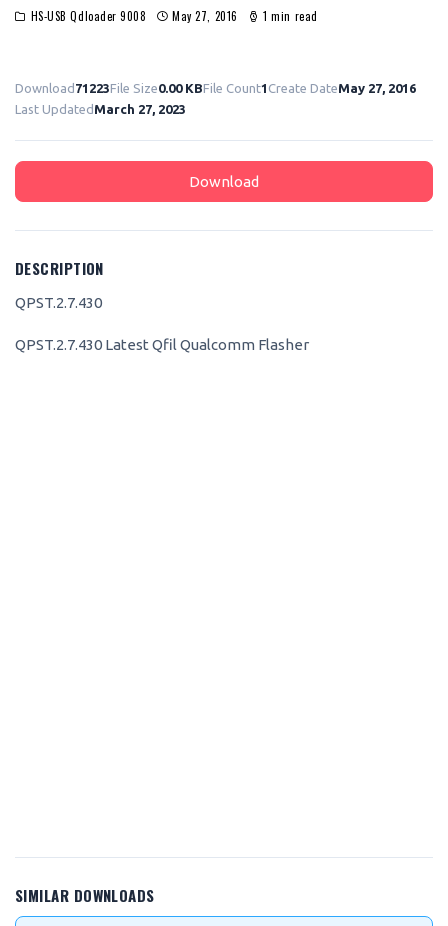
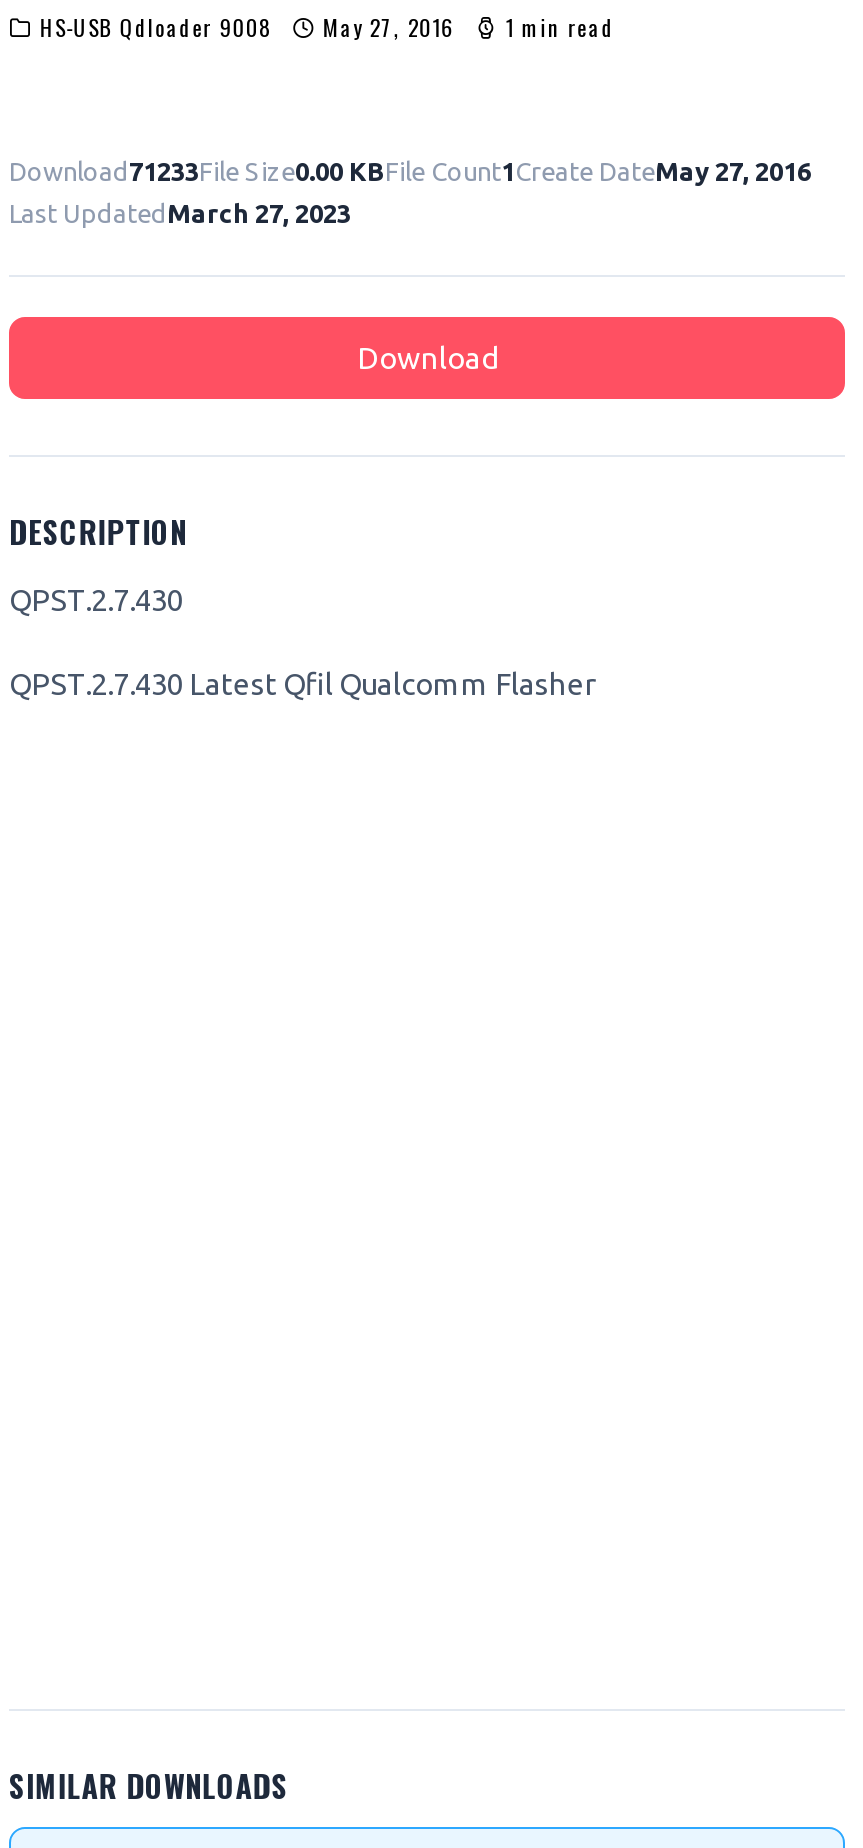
- Download71223File Size0.00 KBFile Count1 Create DateMay 27, 2016
+ Download71233File Size0.00 KBFile Count1 Create DateMay 27, 2016
